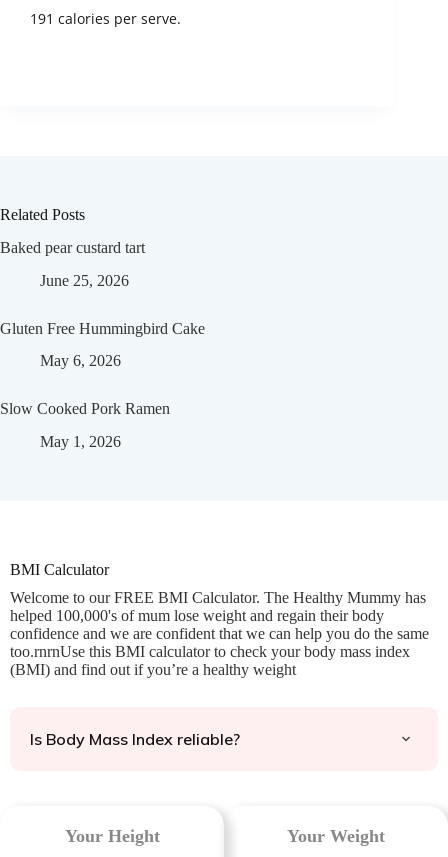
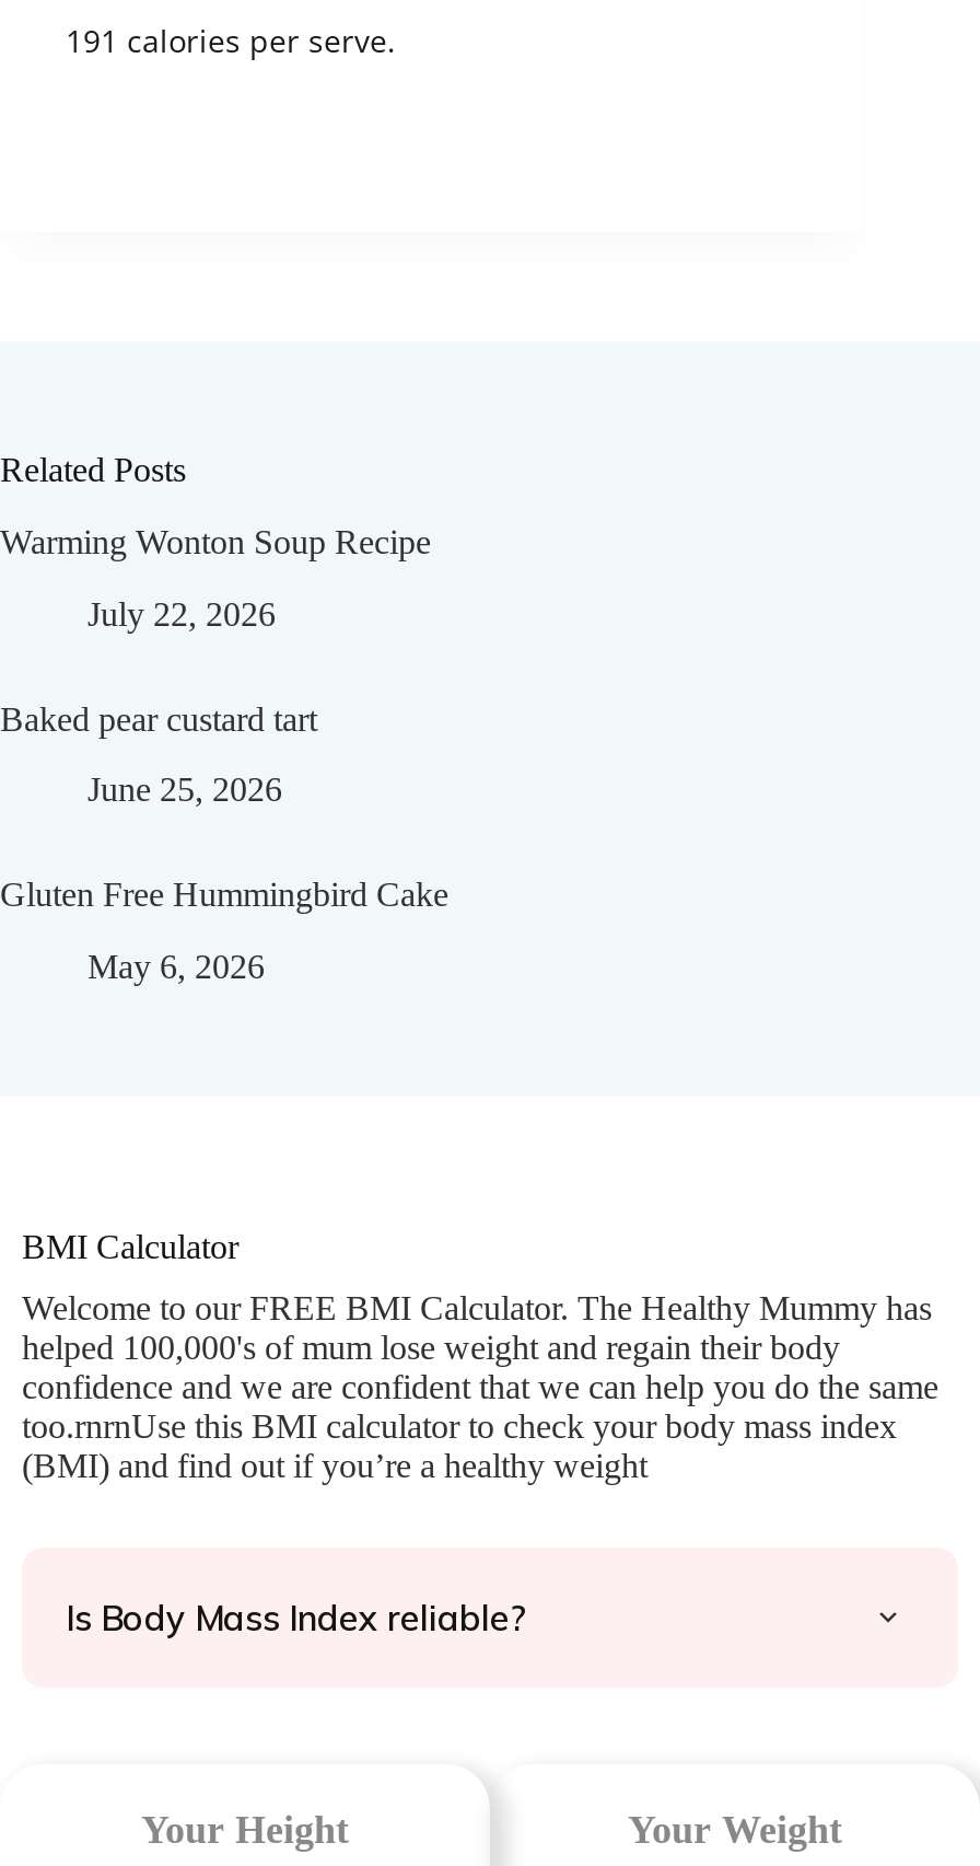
+ Warming Wonton Soup Recipe
+ July 22, 2026

moved down: Baked pear custard tart | June 25, 2026 | Gluten Free Hummingbird Cake | May 6, 2026

- Slow Cooked Pork Ramen
- May 1, 2026
